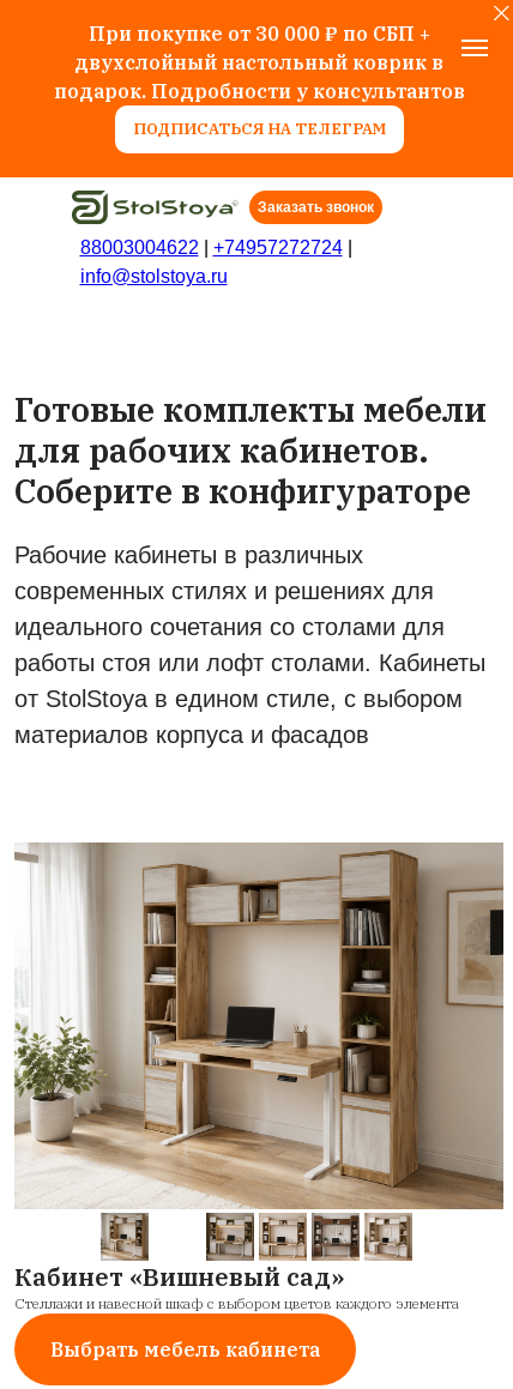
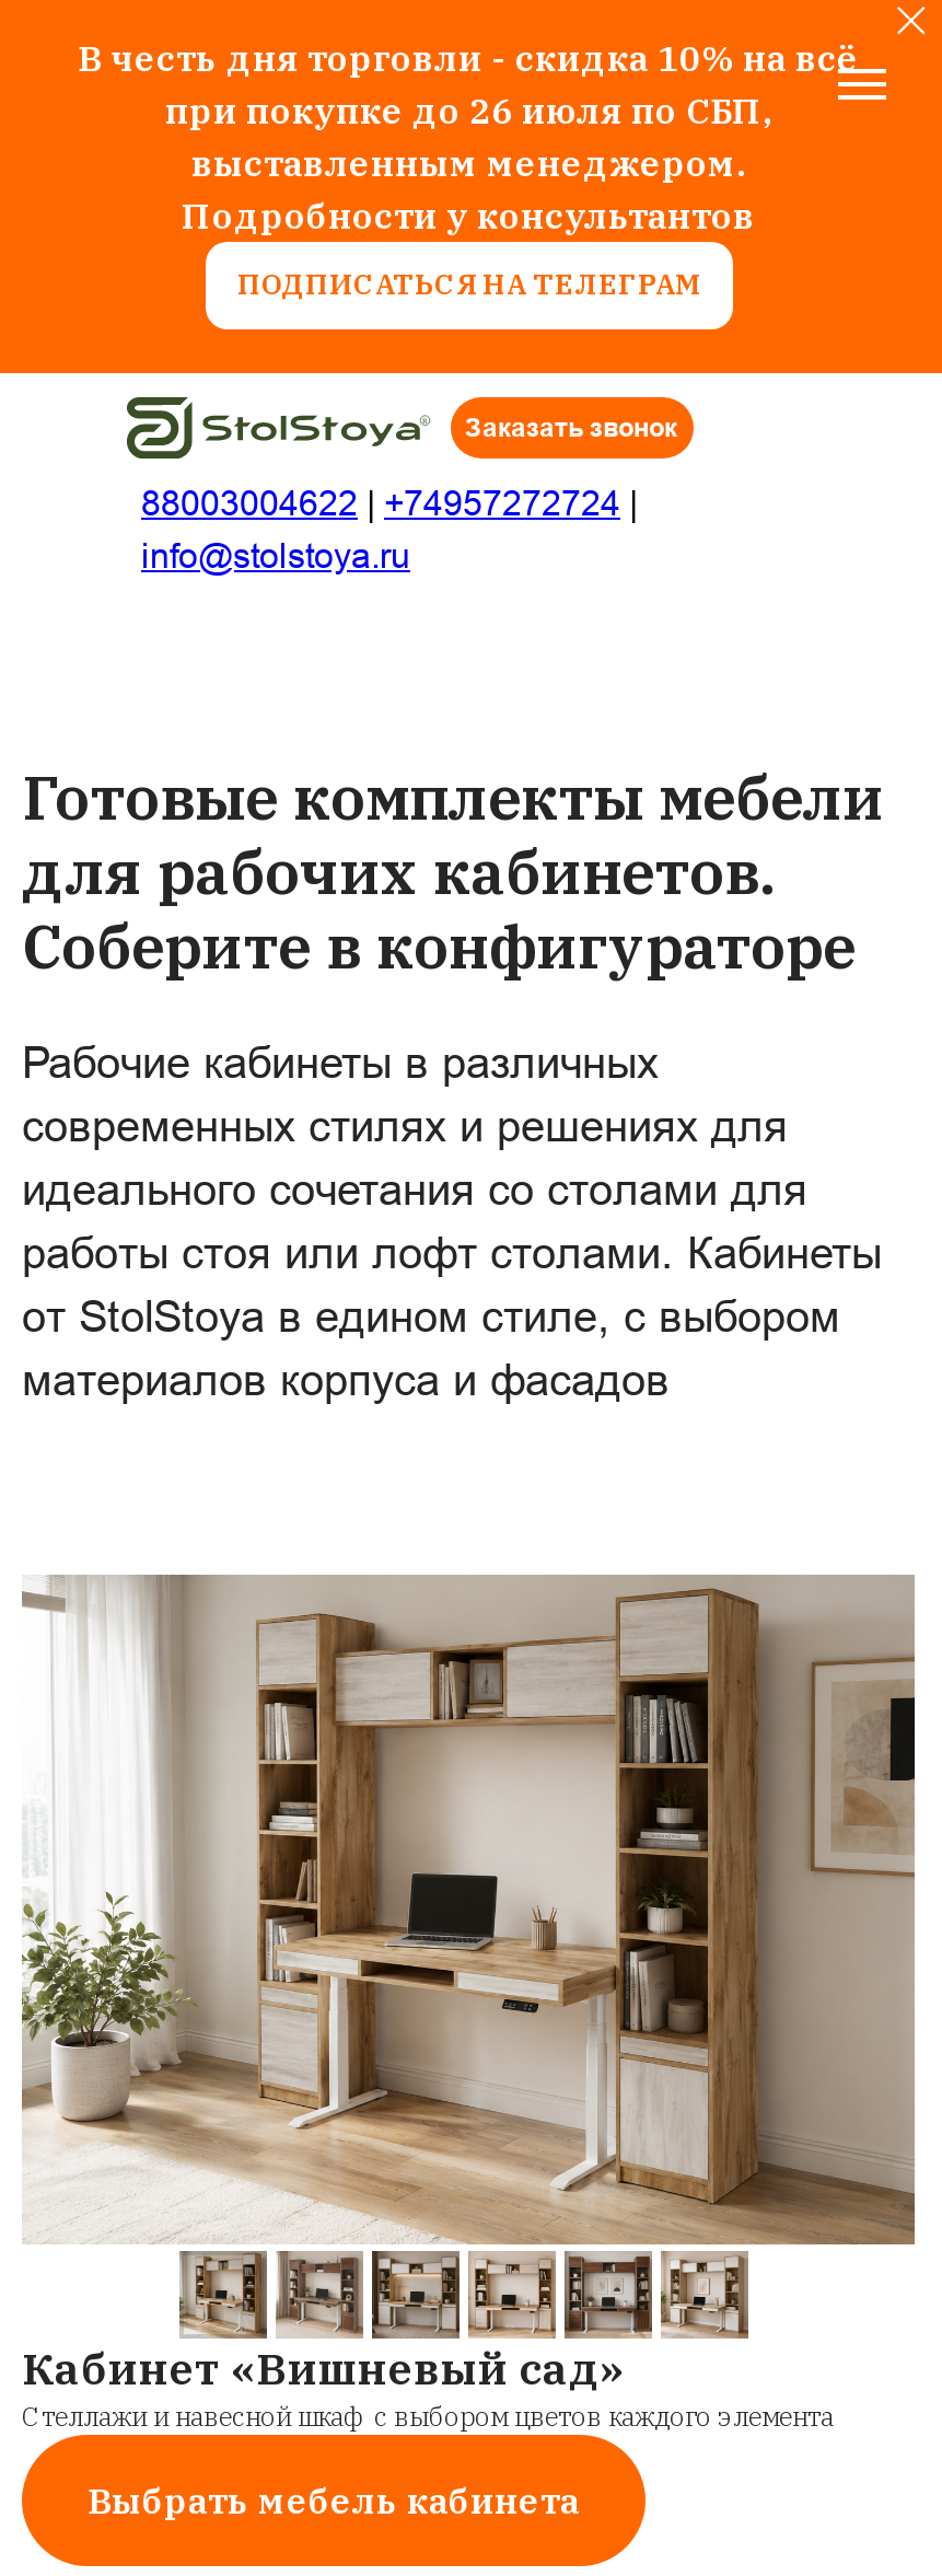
- При покупке от 30 000 ₽ по СБП +
- двухслойный настольный коврик в
- подарок. Подробности у консультантов
+ В честь дня торговли - скидка 10% на всё
+ при покупке до 26 июля по СБП,
+ выставленным менеджером.
+ Подробности у консультантов

+ [image]
